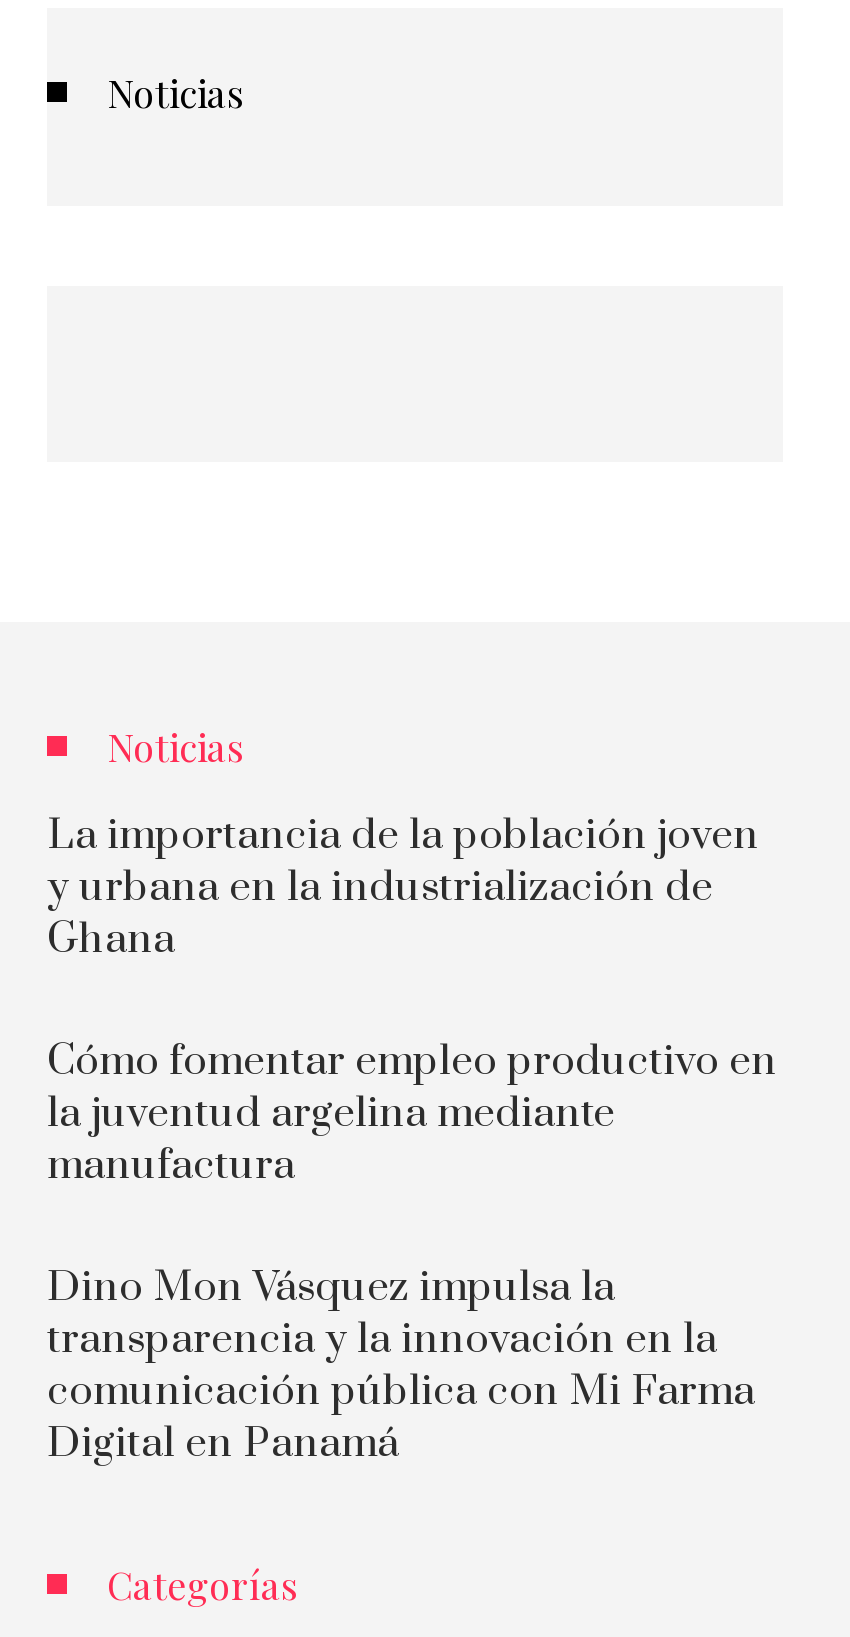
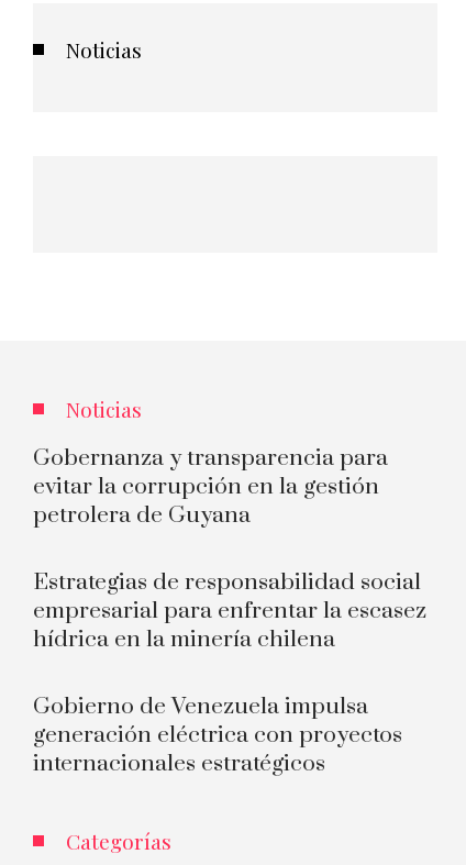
- La importancia de la población joven
- y urbana en la industrialización de
- Ghana
+ Gobernanza y transparencia para
+ evitar la corrupción en la gestión
+ petrolera de Guyana

- Cómo fomentar empleo productivo en
- la juventud argelina mediante
- manufactura
+ Estrategias de responsabilidad social
+ empresarial para enfrentar la escasez
+ hídrica en la minería chilena

- Dino Mon Vásquez impulsa la
- transparencia y la innovación en la
- comunicación pública con Mi Farma
- Digital en Panamá
+ Gobierno de Venezuela impulsa
+ generación eléctrica con proyectos
+ internacionales estratégicos
